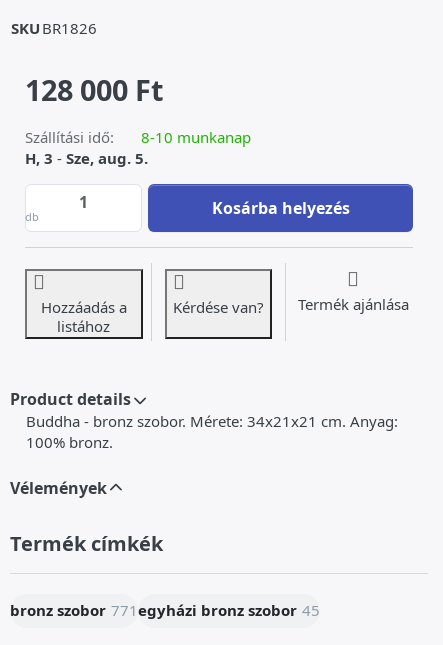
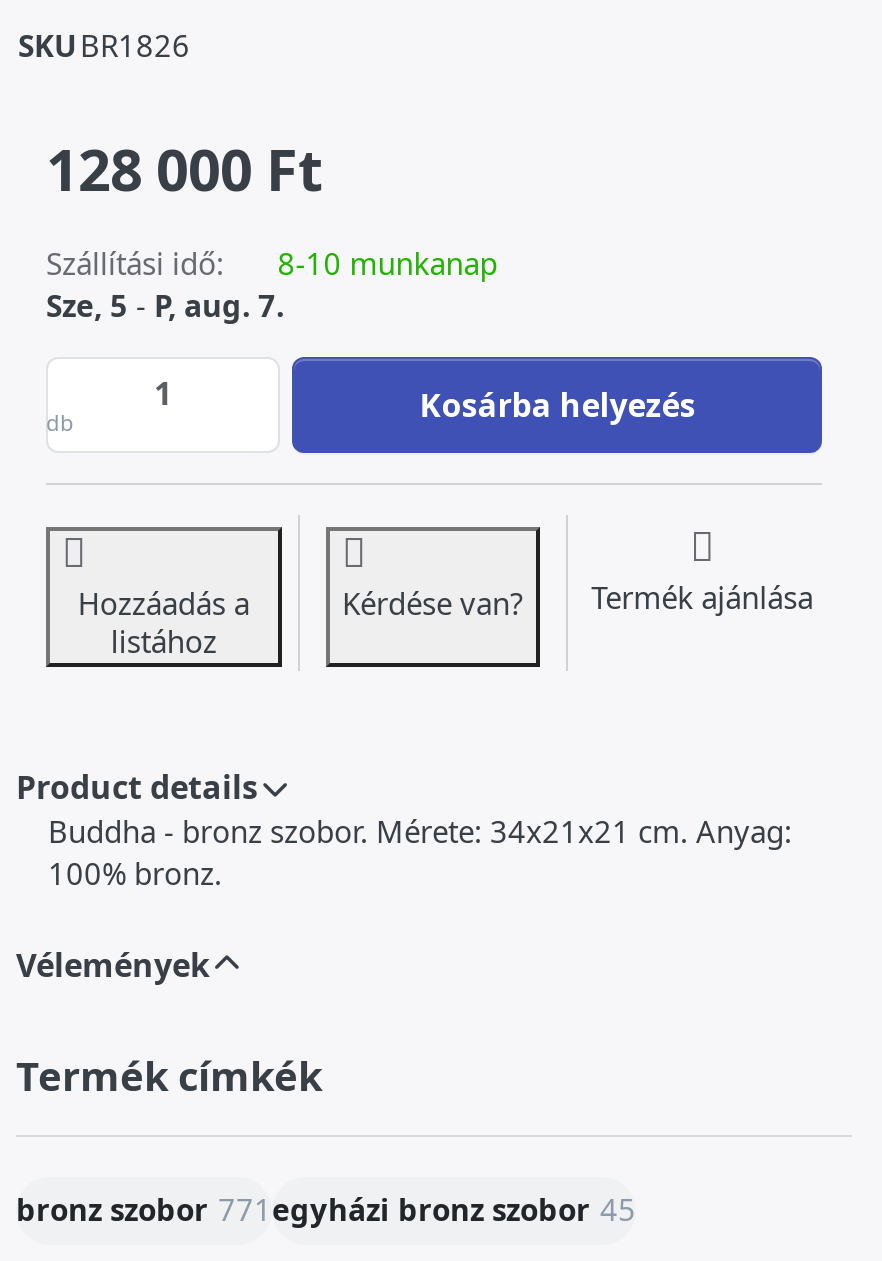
- H, 3 - Sze, aug. 5.
+ Sze, 5 - P, aug. 7.
